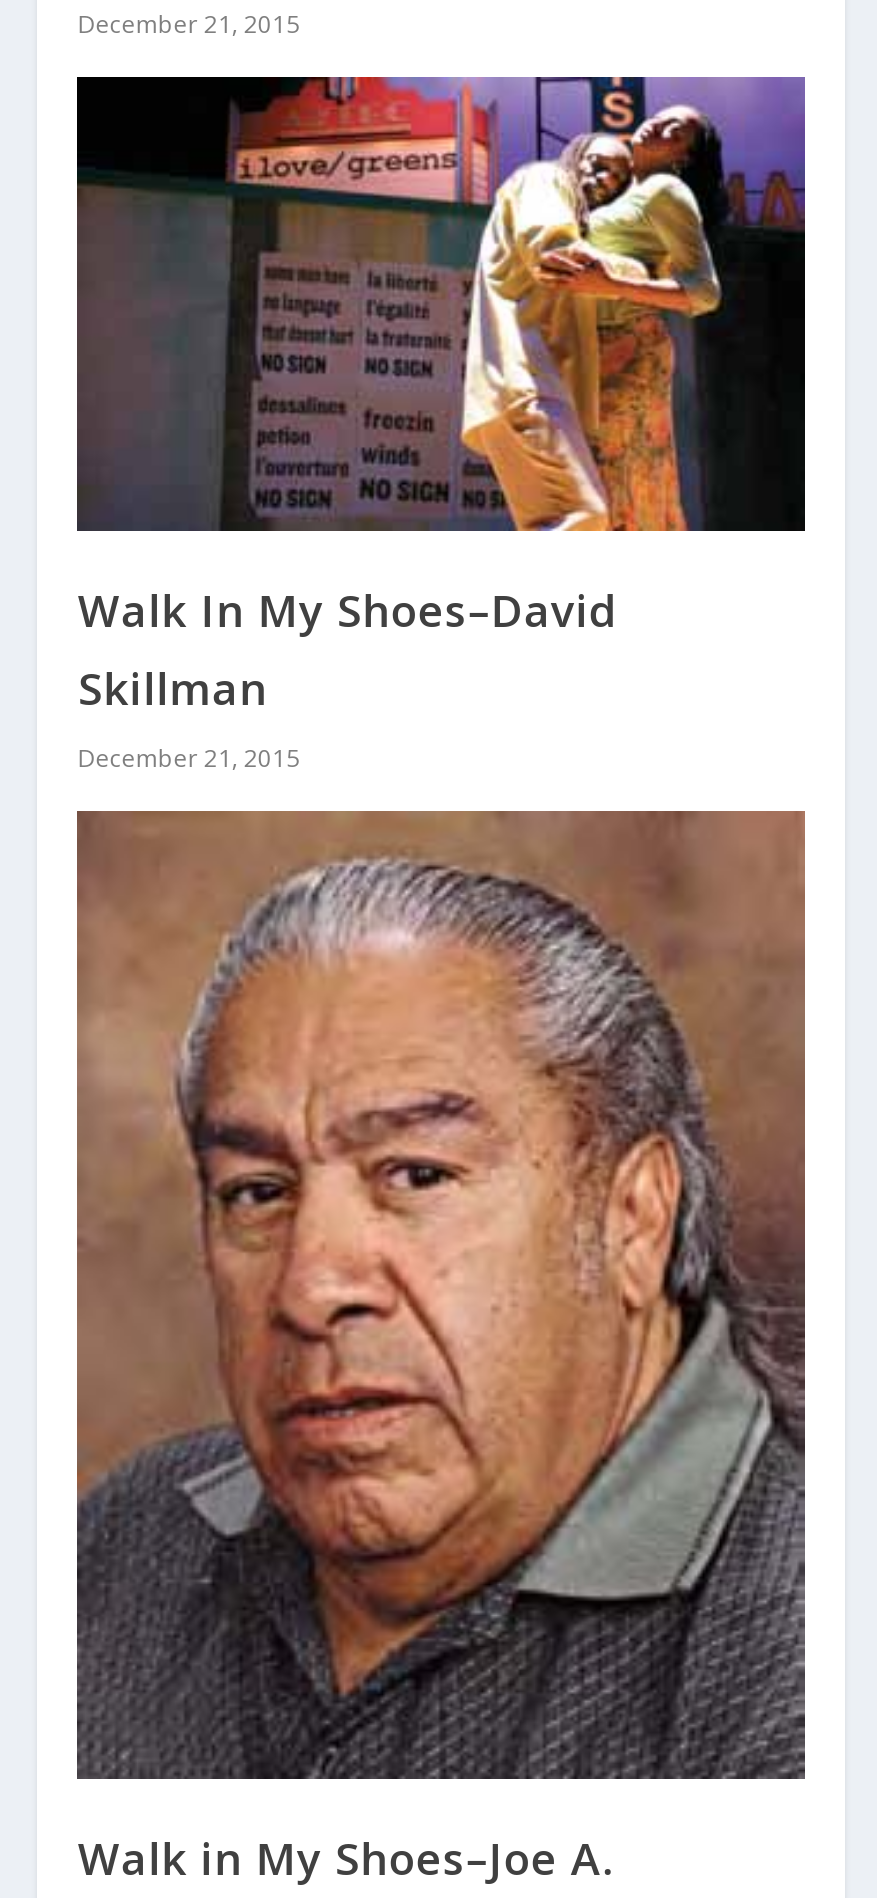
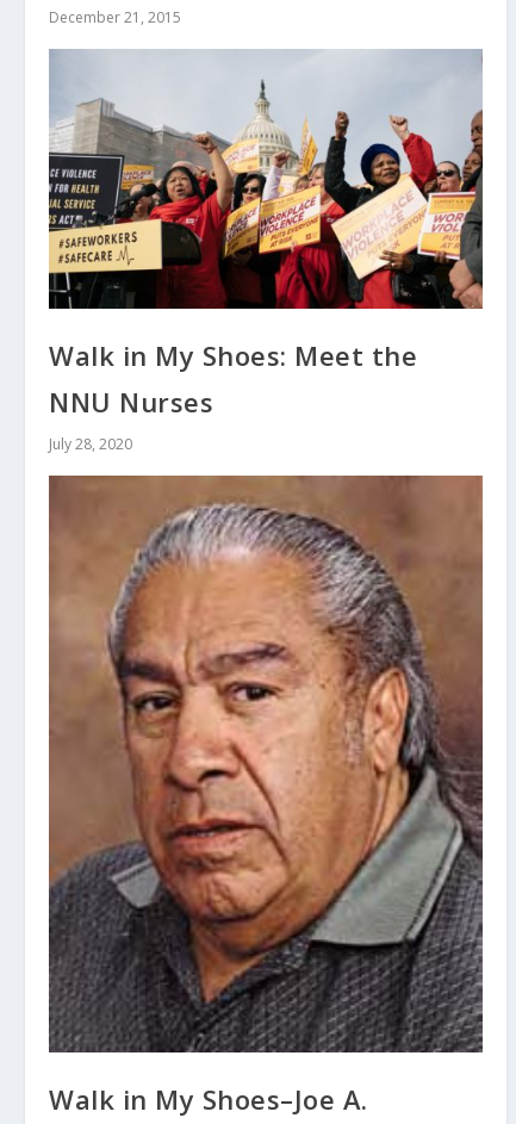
- [image]
- Walk In My Shoes–David
- Skillman
- December 21, 2015
+ [image]
+ Walk in My Shoes: Meet the
+ NNU Nurses
+ July 28, 2020
